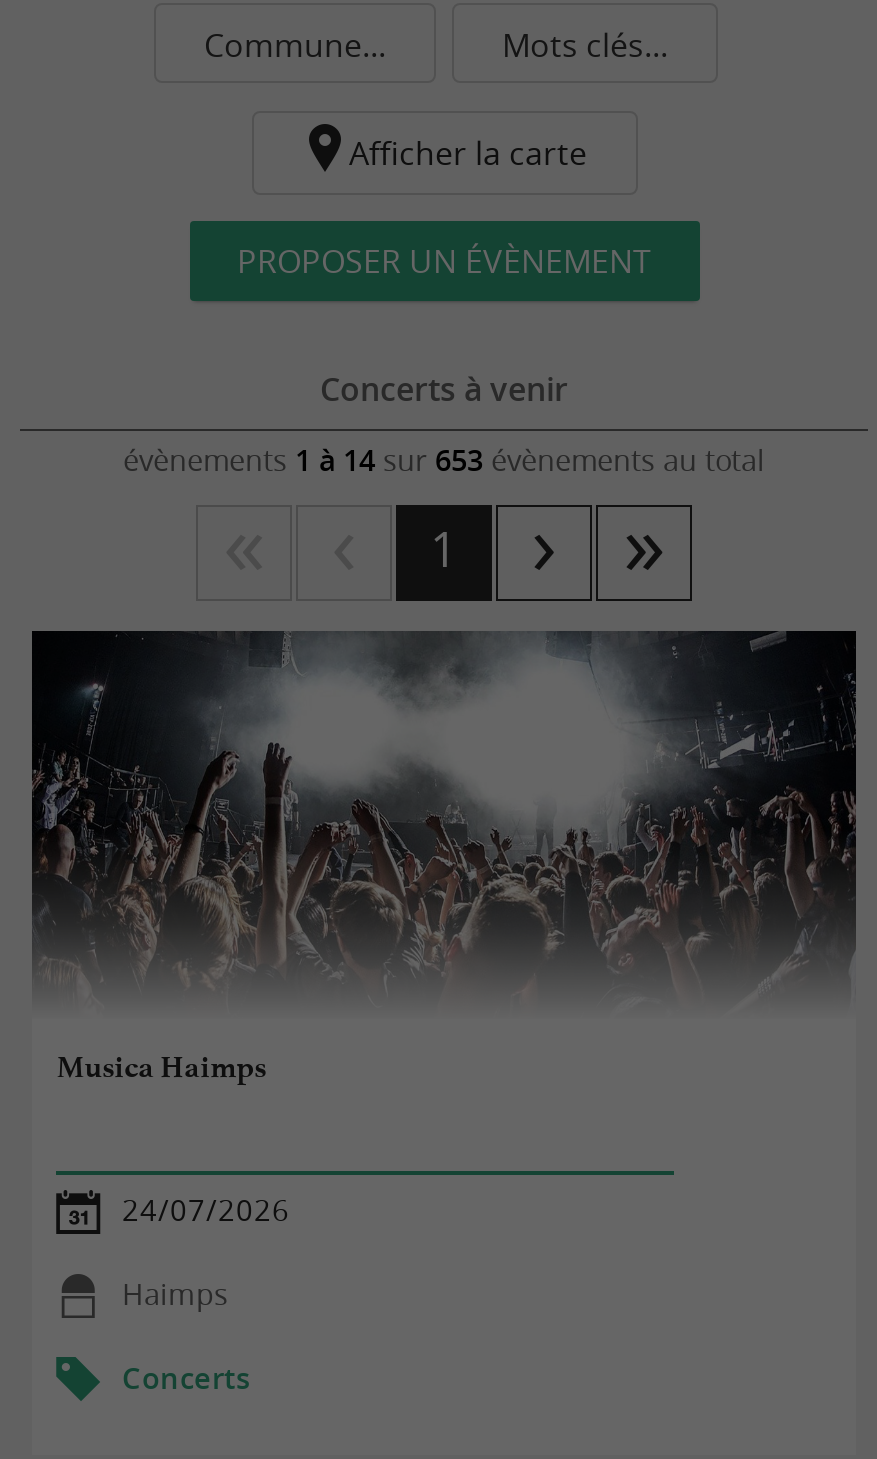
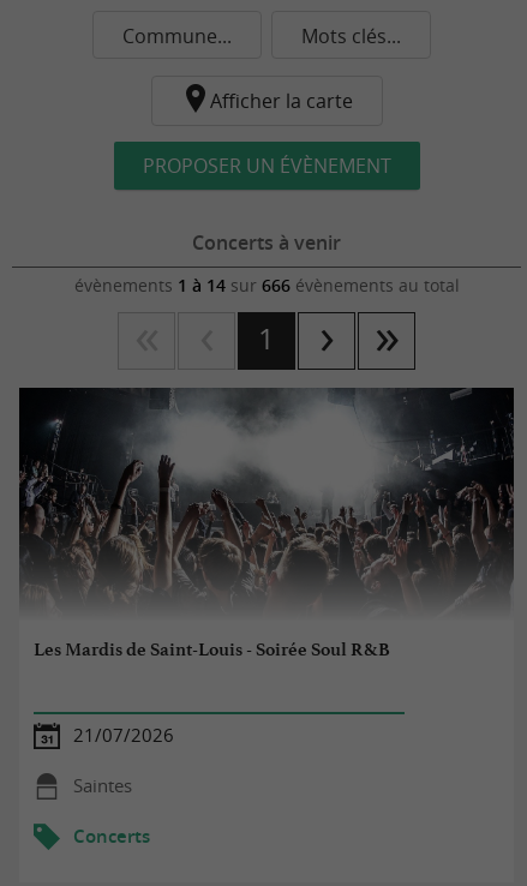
- évènements 1 à 14 sur 653 évènements au total
+ évènements 1 à 14 sur 666 évènements au total

- Musica Haimps
+ Les Mardis de Saint-Louis - Soirée Soul R&B

- 24/07/2026
+ 21/07/2026

- Haimps
+ Saintes
